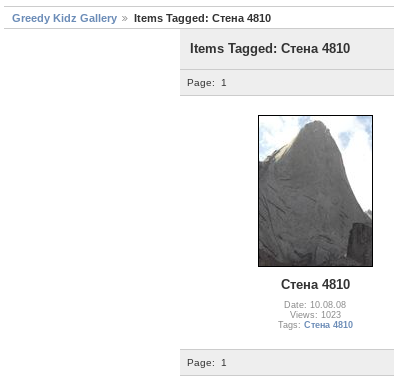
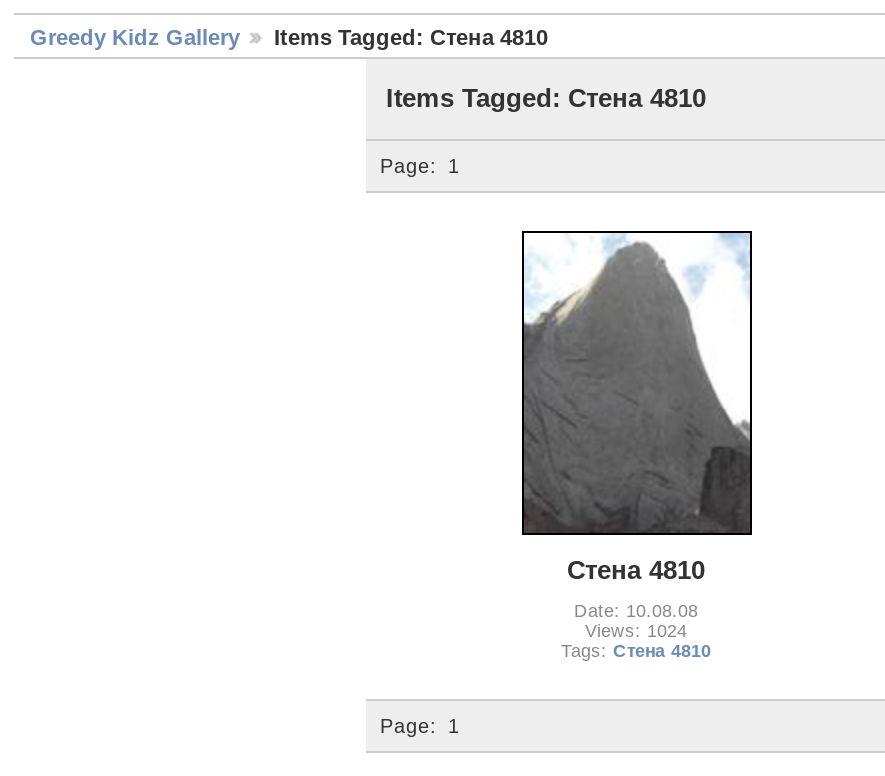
- Views: 1023
+ Views: 1024
